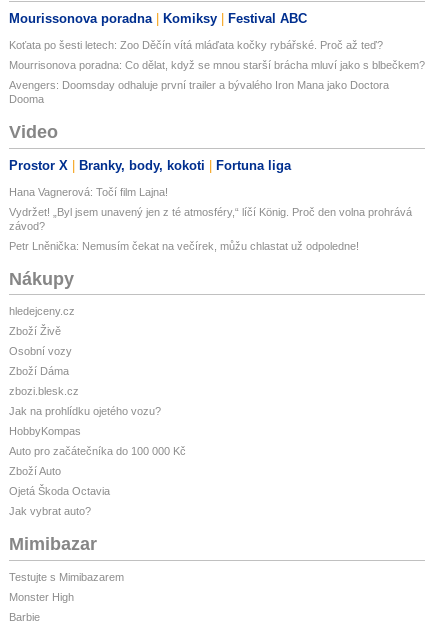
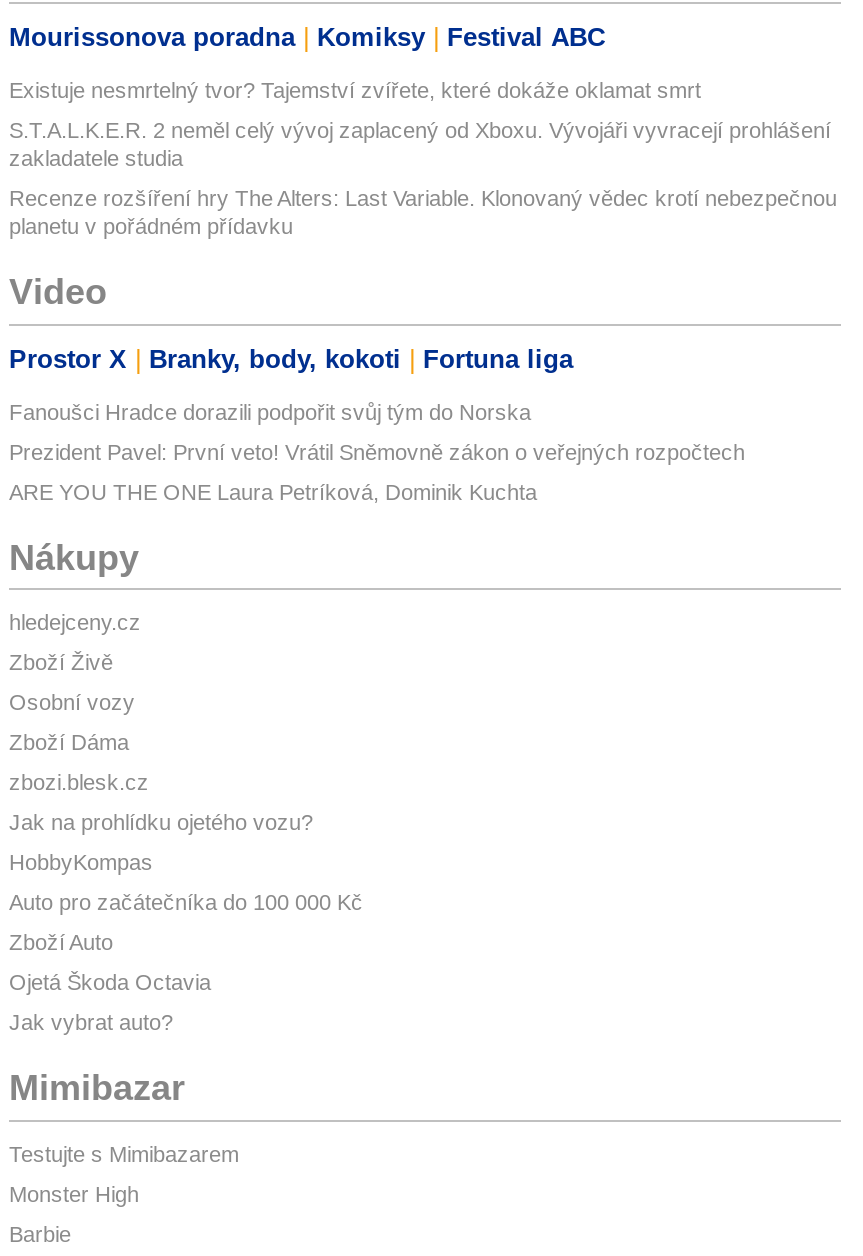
- Koťata po šesti letech: Zoo Děčín vítá mláďata kočky rybářské. Proč až teď?
+ Existuje nesmrtelný tvor? Tajemství zvířete, které dokáže oklamat smrt

- Mourrisonova poradna: Co dělat, když se mnou starší brácha mluví jako s blbečkem?
+ S.T.A.L.K.E.R. 2 neměl celý vývoj zaplacený od Xboxu. Vývojáři vyvracejí prohlášení
+ zakladatele studia

- Avengers: Doomsday odhaluje první trailer a bývalého Iron Mana jako Doctora
- Dooma
+ Recenze rozšíření hry The Alters: Last Variable. Klonovaný vědec krotí nebezpečnou
+ planetu v pořádném přídavku

- Hana Vagnerová: Točí film Lajna!
+ Fanoušci Hradce dorazili podpořit svůj tým do Norska

- Vydržet! „Byl jsem unavený jen z té atmosféry,“ líčí König. Proč den volna prohrává
- závod?
+ Prezident Pavel: První veto! Vrátil Sněmovně zákon o veřejných rozpočtech

- Petr Lněnička: Nemusím čekat na večírek, můžu chlastat už odpoledne!
+ ARE YOU THE ONE Laura Petríková, Dominik Kuchta
